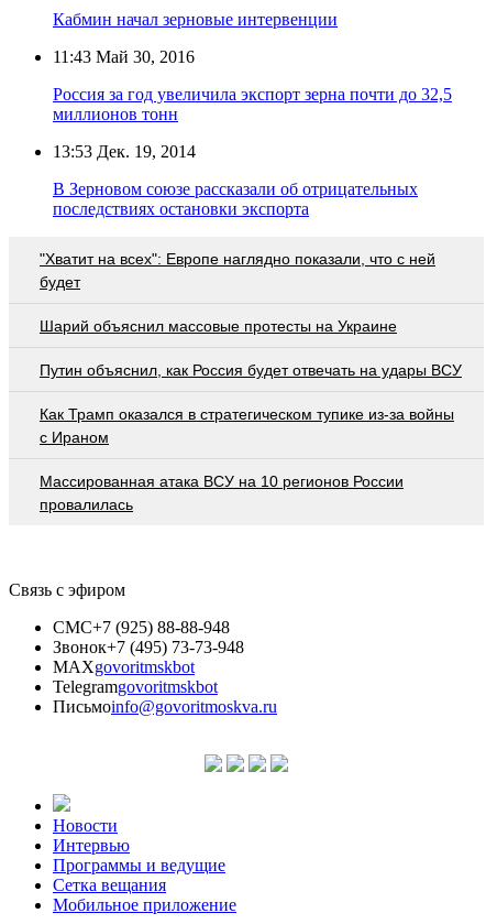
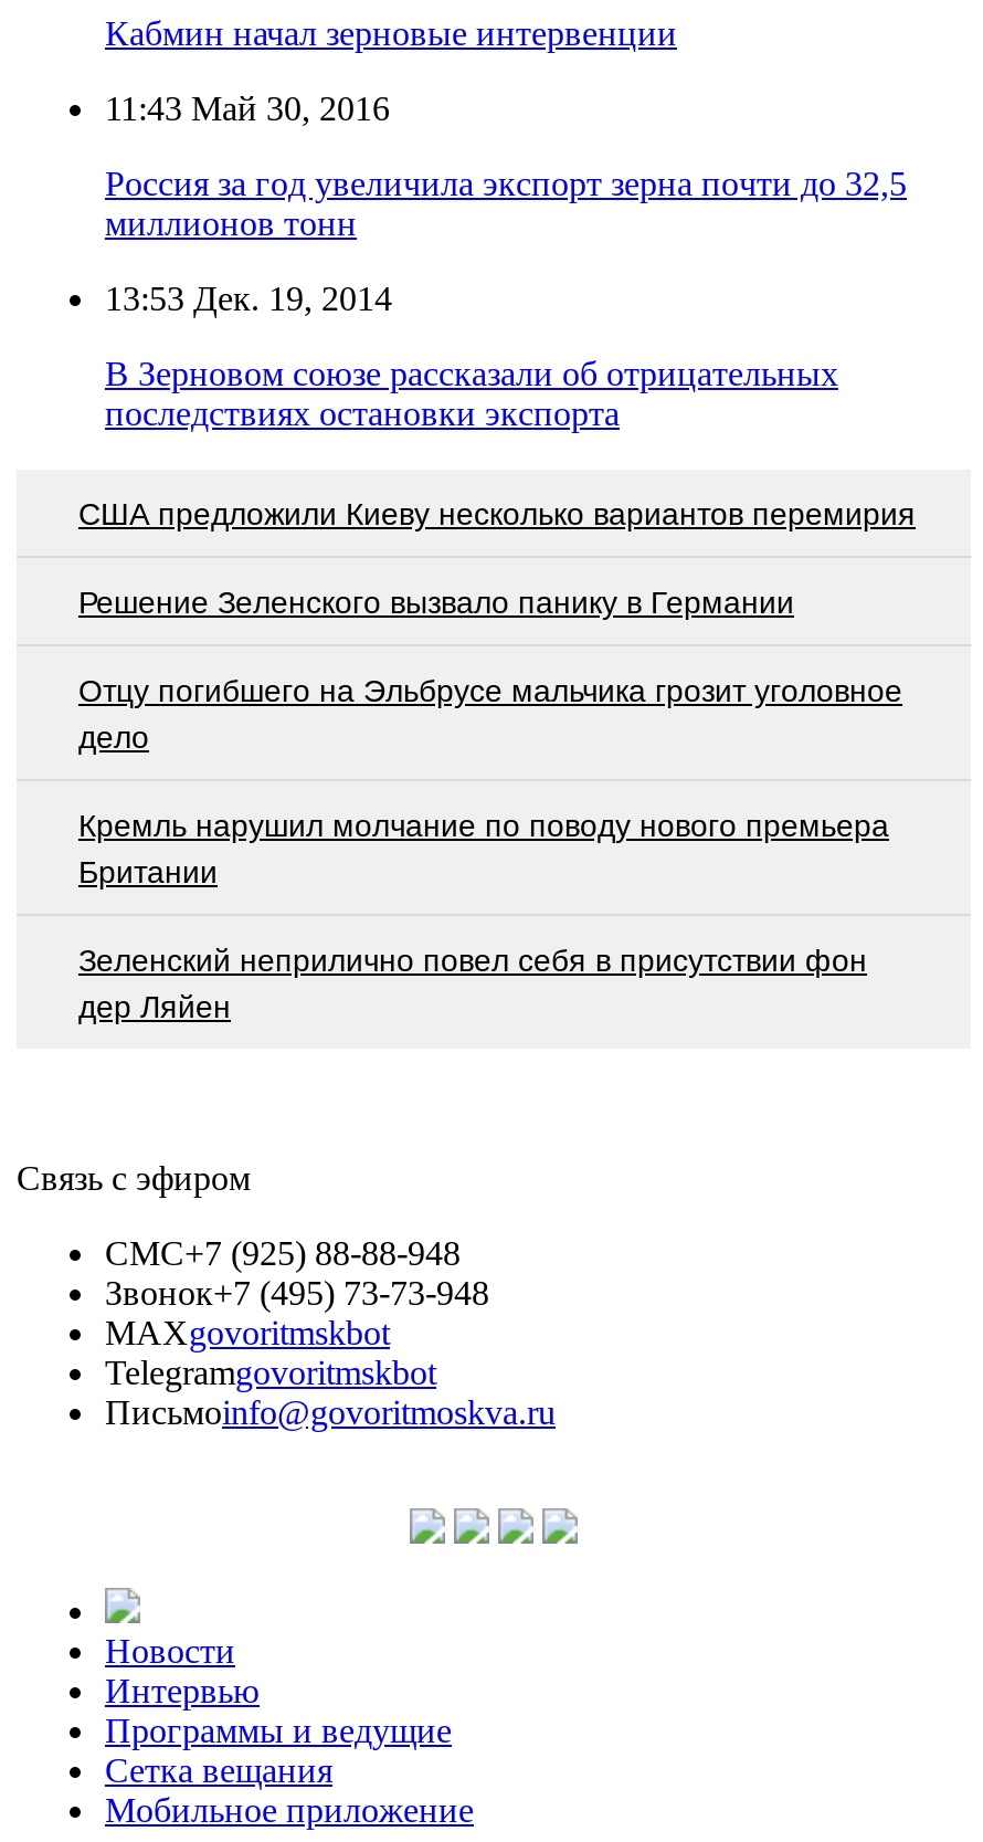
- "Хватит на всех": Европе наглядно показали, что с ней
- будет
+ США предложили Киеву несколько вариантов перемирия

- Шарий объяснил массовые протесты на Украине
+ Решение Зеленского вызвало панику в Германии

- Путин объяснил, как Россия будет отвечать на удары ВСУ
+ Отцу погибшего на Эльбрусе мальчика грозит уголовное
+ дело

- Как Трамп оказался в стратегическом тупике из-за войны
- с Ираном
+ Кремль нарушил молчание по поводу нового премьера
+ Британии

- Массированная атака ВСУ на 10 регионов России
- провалилась
+ Зеленский неприлично повел cебя в присутствии фон
+ дер Ляйен
